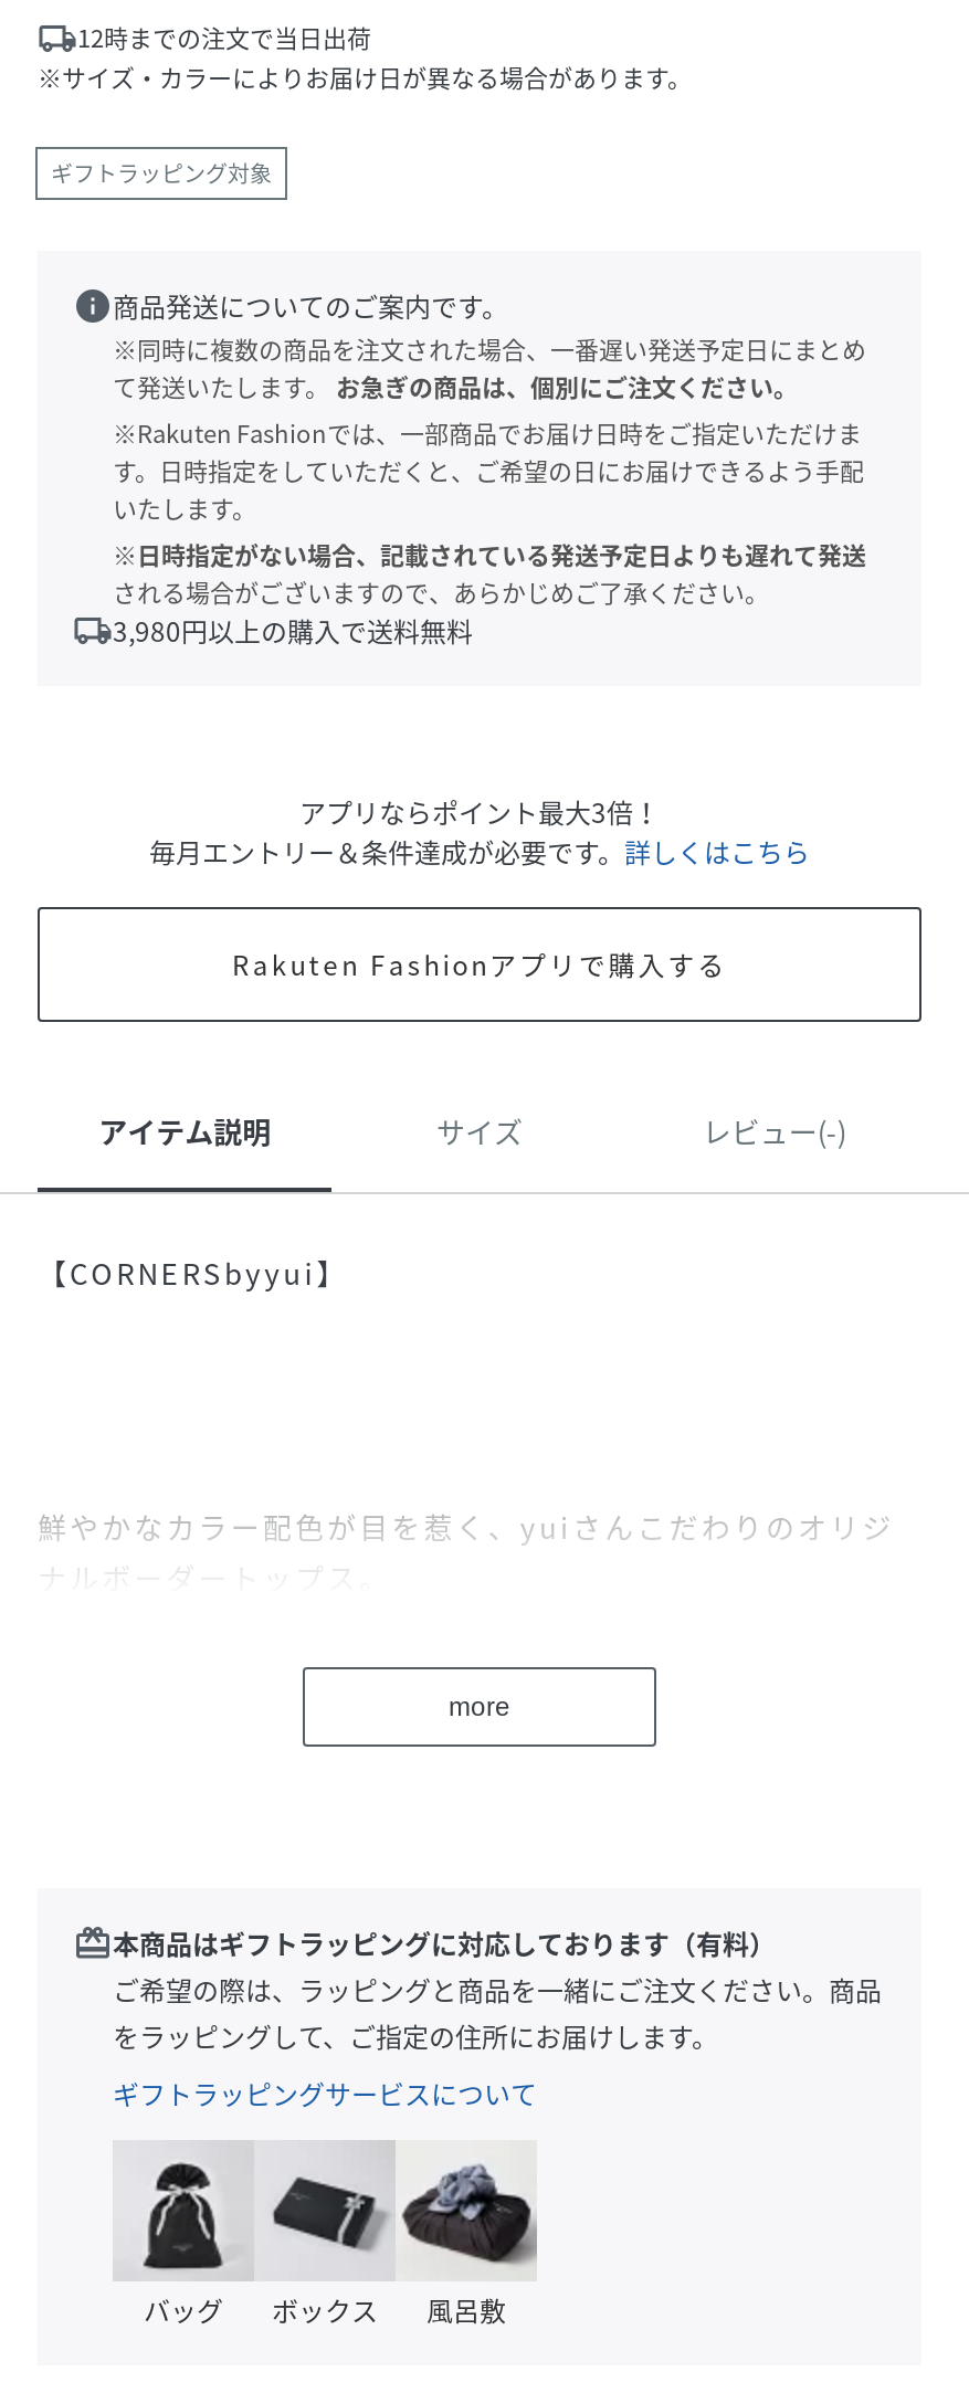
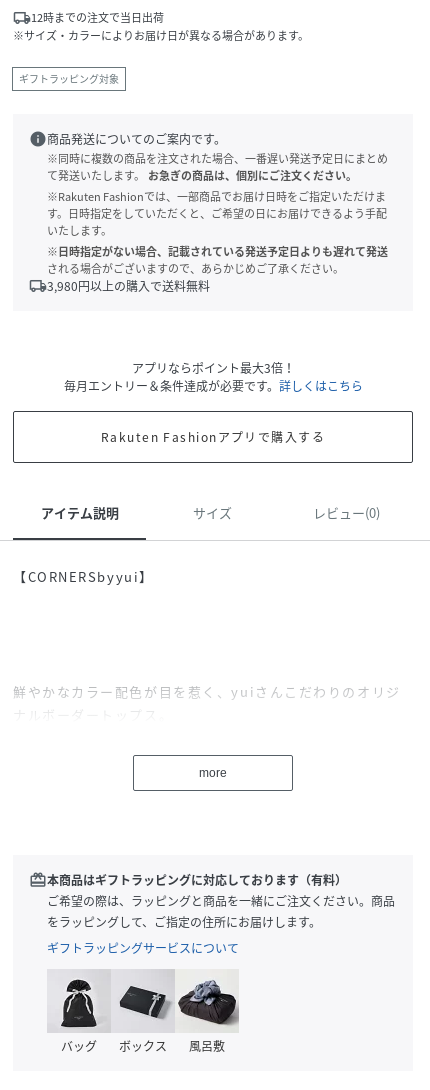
- レビュー(-)
+ レビュー(0)
